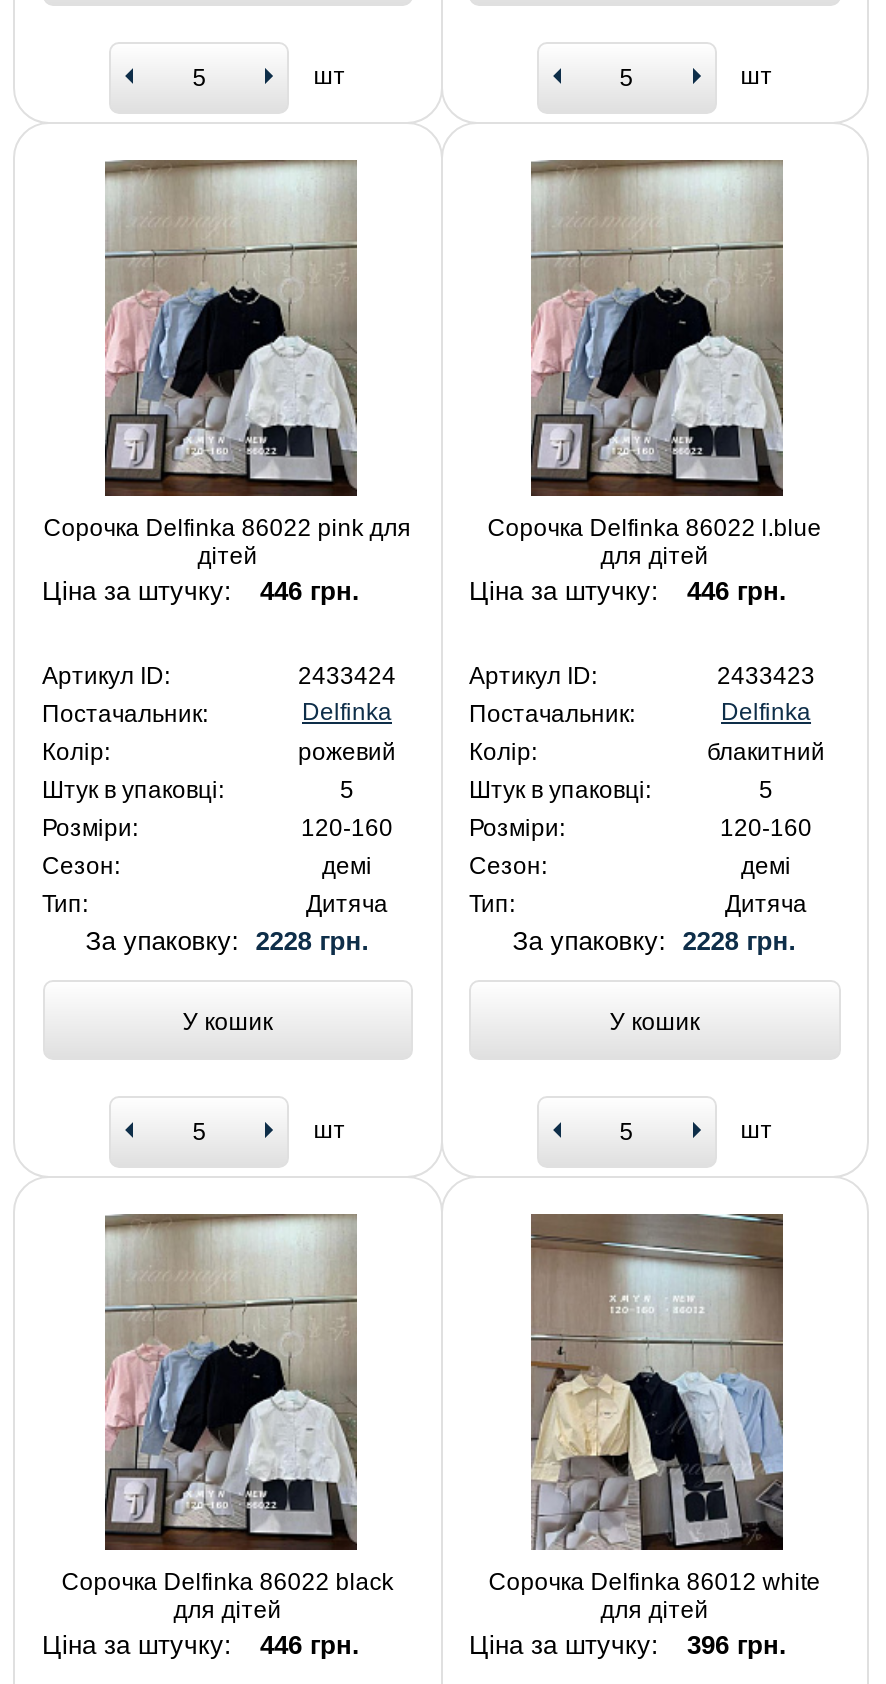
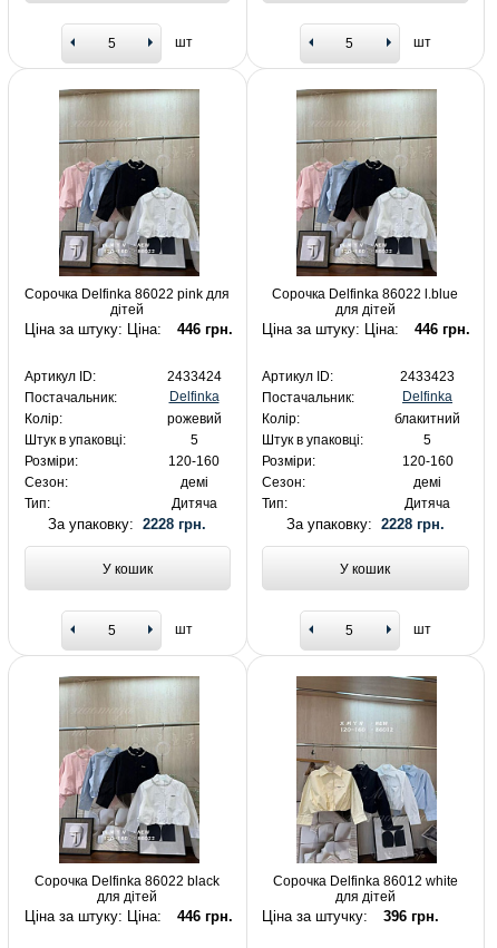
- Ціна за штучку:
+ Ціна за штуку: Ціна:

- Ціна за штучку:
+ Ціна за штуку: Ціна:

- Ціна за штучку:
+ Ціна за штуку: Ціна:
